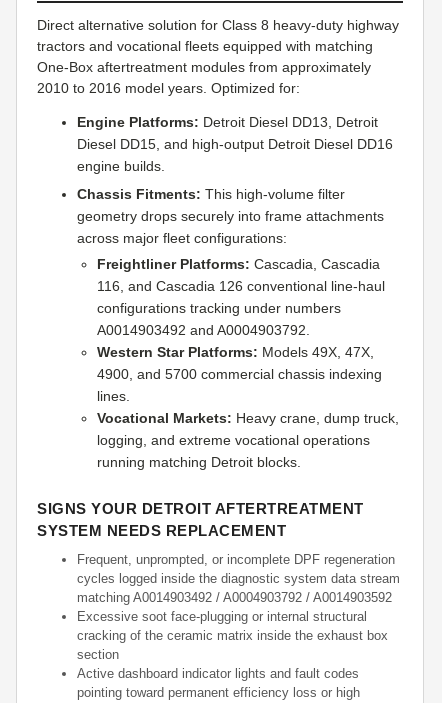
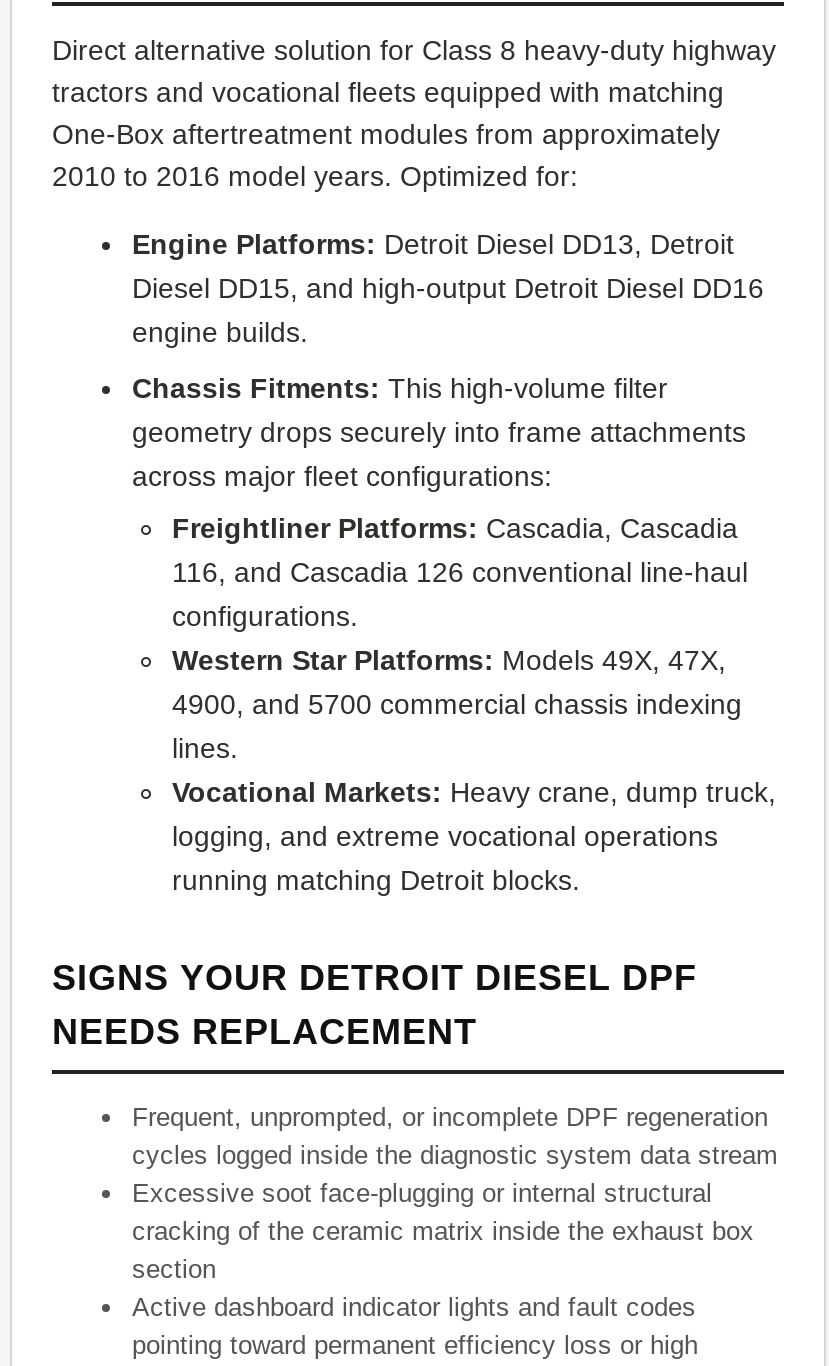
- configurations tracking under numbers
- A0014903492 and A0004903792.
+ configurations.

- SIGNS YOUR DETROIT AFTERTREATMENT
- SYSTEM NEEDS REPLACEMENT
+ SIGNS YOUR DETROIT DIESEL DPF
+ NEEDS REPLACEMENT

- matching A0014903492 / A0004903792 / A0014903592
